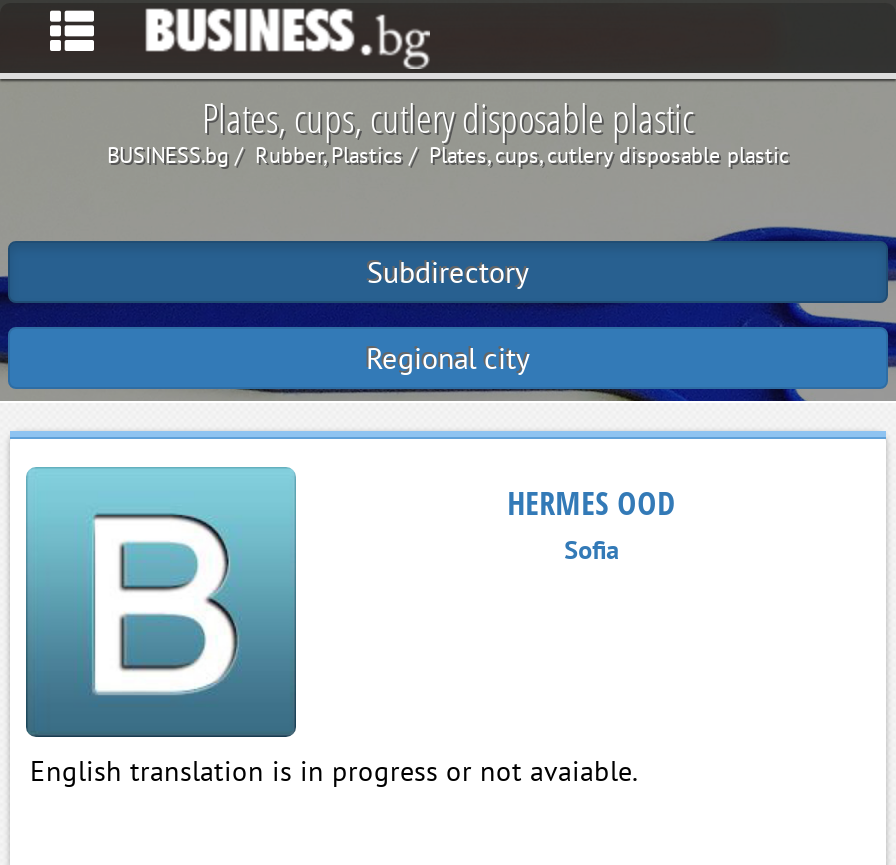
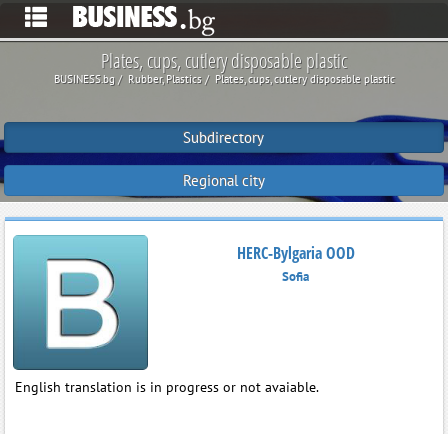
- HERMES OOD
+ HERC-Bylgaria OOD
